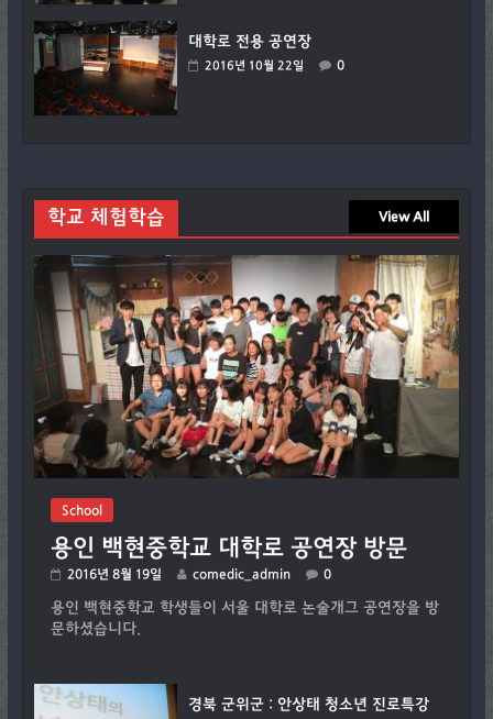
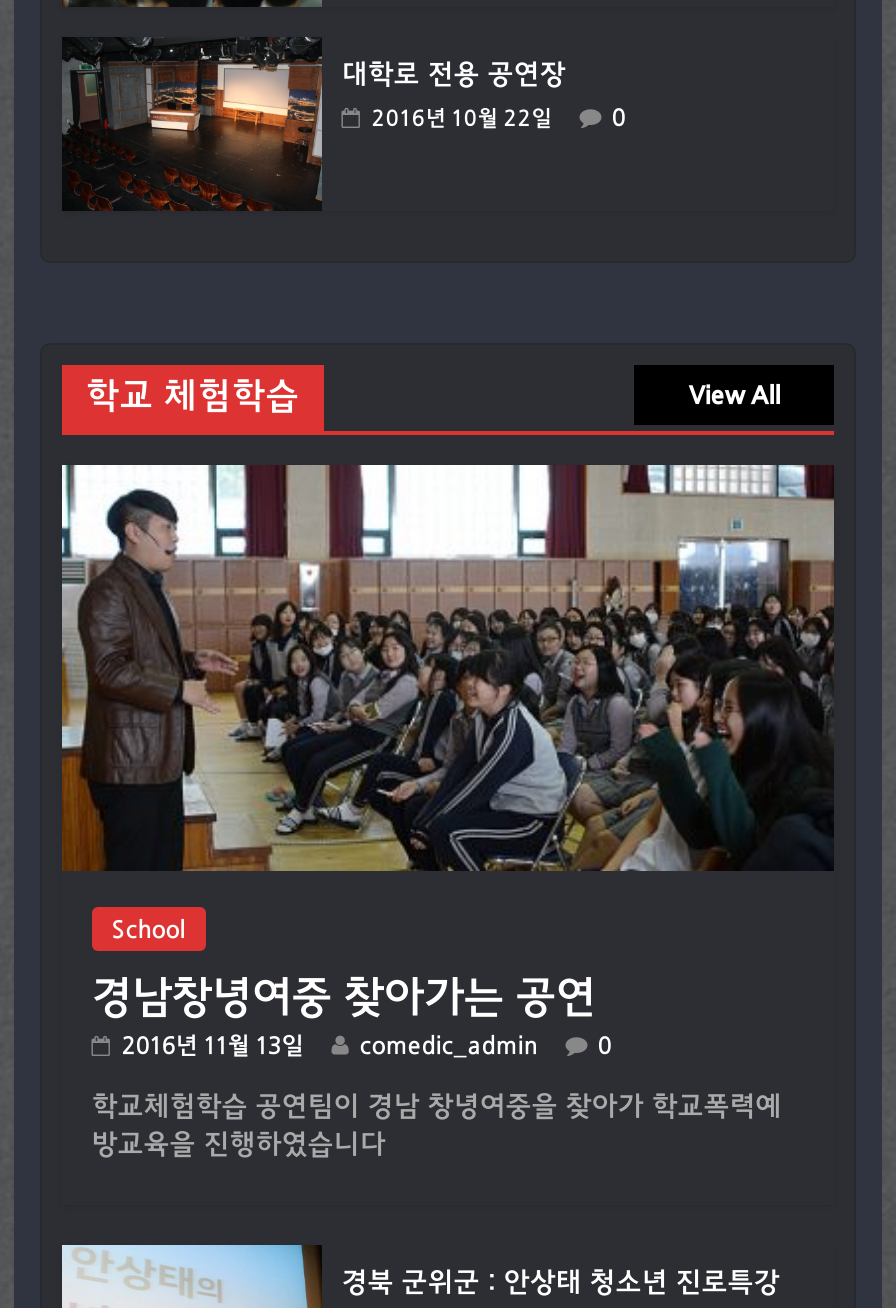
- [image]
+ [image]

- 용인 백현중학교 대학로 공연장 방문
- 2016년 8월 19일
+ 경남창녕여중 찾아가는 공연
+ 2016년 11월 13일

- 용인 백현중학교 학생들이 서울 대학로 논술개그 공연장을 방
- 문하셨습니다.
+ 학교체험학습 공연팀이 경남 창녕여중을 찾아가 학교폭력예
+ 방교육을 진행하였습니다
